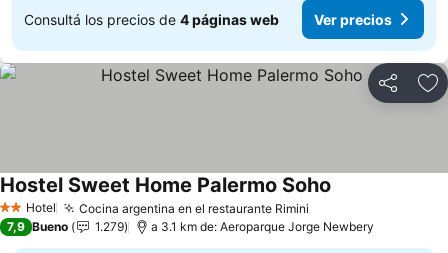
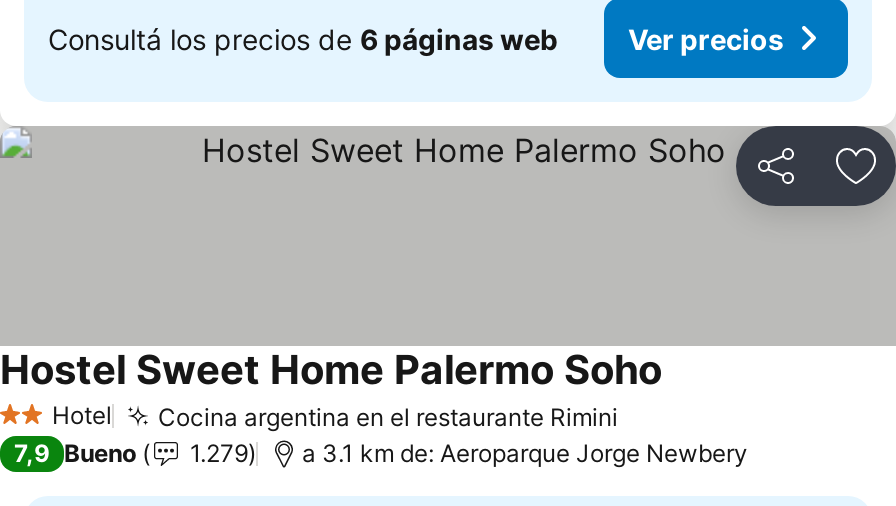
- Consultá los precios de 4 páginas web
+ Consultá los precios de 6 páginas web
